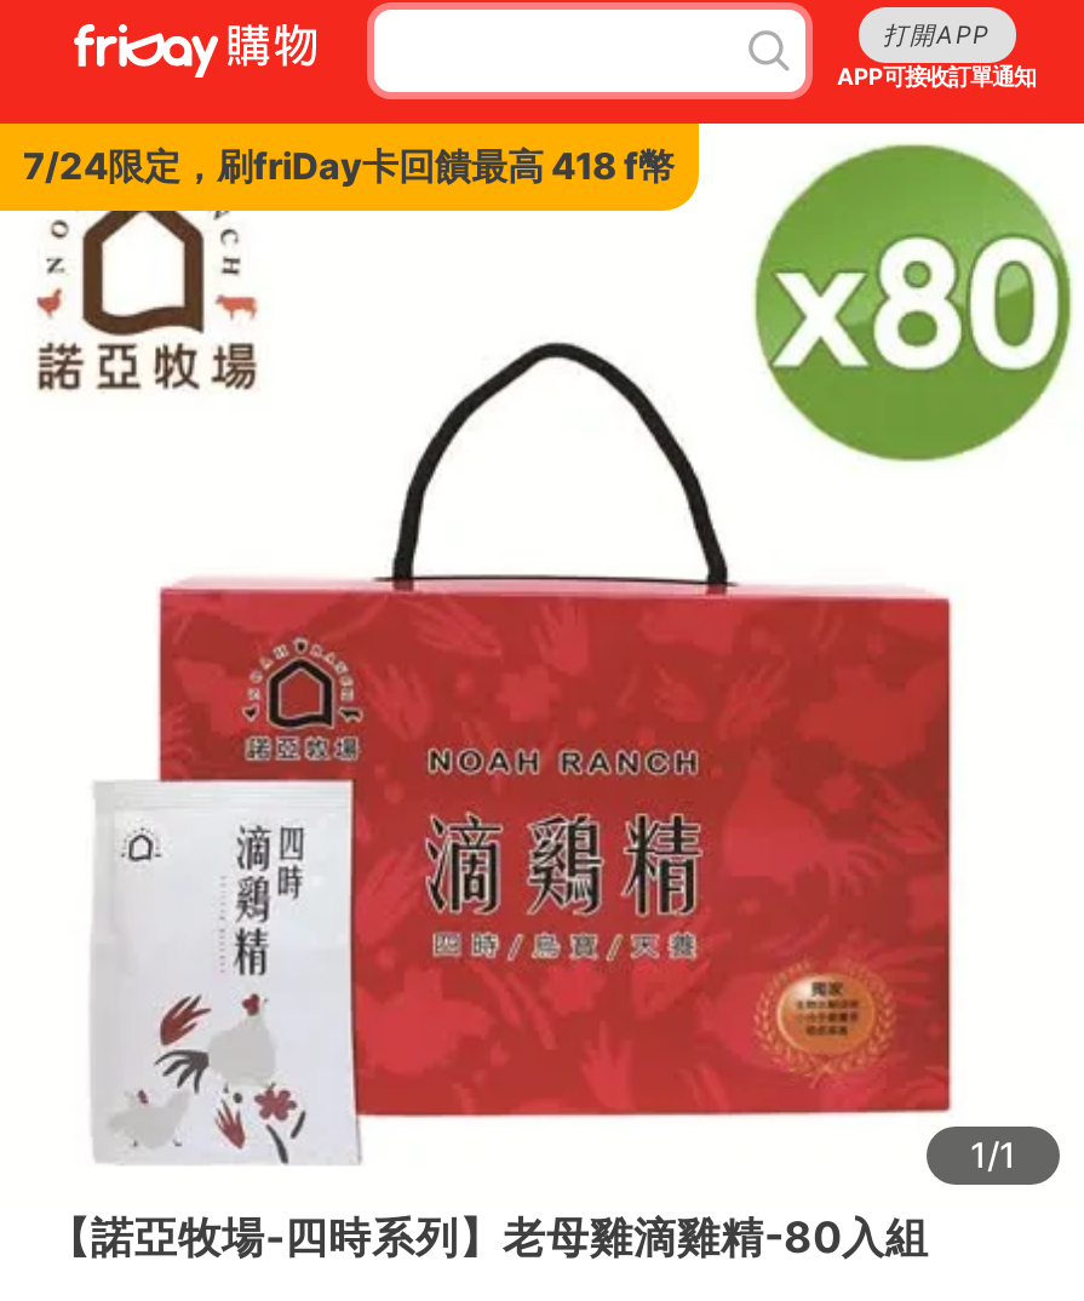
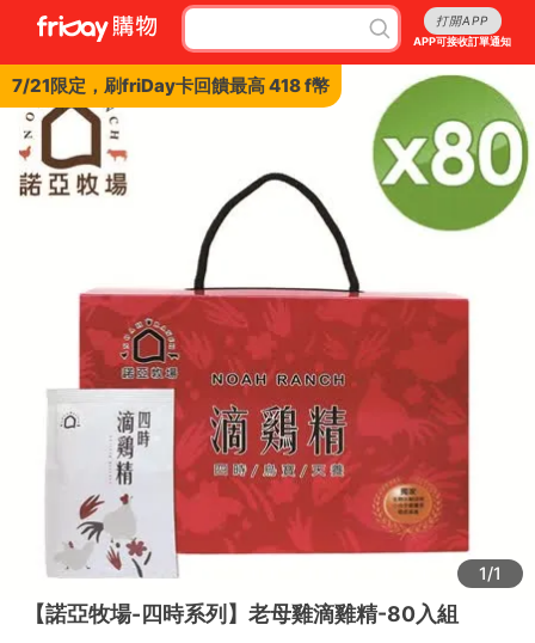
- 7/24限定，刷friDay卡回饋最高 418 f幣
+ 7/21限定，刷friDay卡回饋最高 418 f幣
